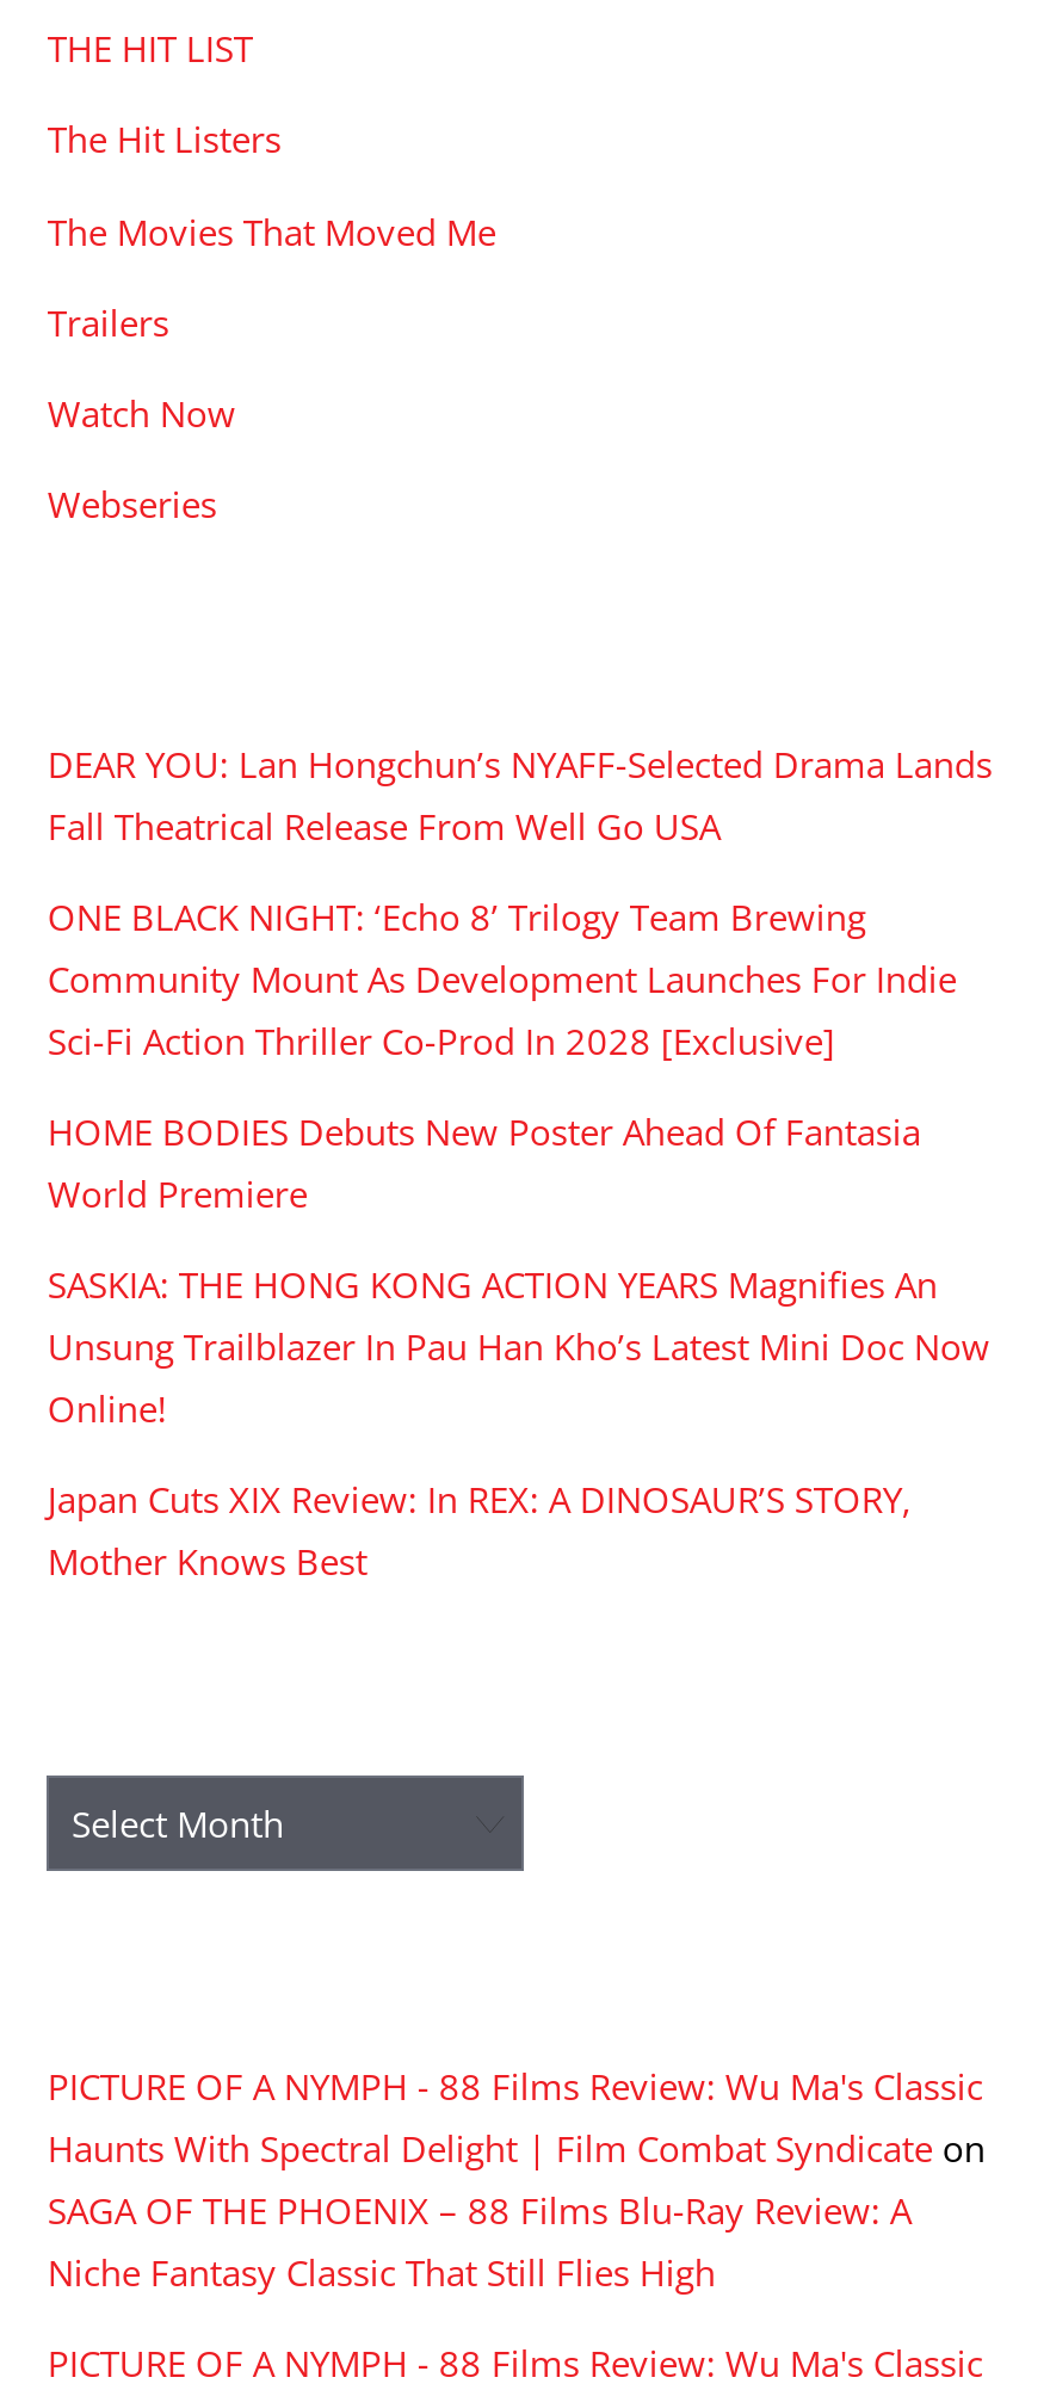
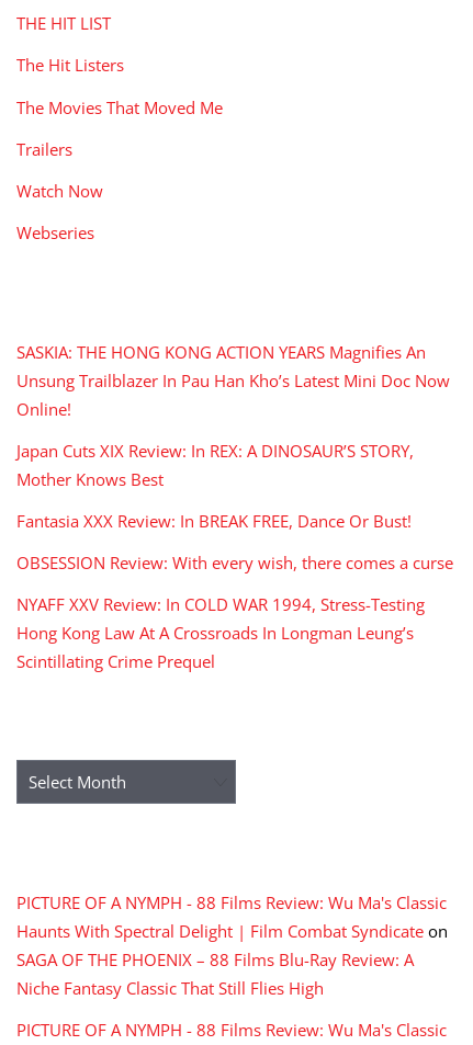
- DEAR YOU: Lan Hongchun’s NYAFF-Selected Drama Lands
- Fall Theatrical Release From Well Go USA
- ONE BLACK NIGHT: ‘Echo 8’ Trilogy Team Brewing
- Community Mount As Development Launches For Indie
- Sci-Fi Action Thriller Co-Prod In 2028 [Exclusive]
- HOME BODIES Debuts New Poster Ahead Of Fantasia
- World Premiere

moved up: SASKIA: THE HONG KONG ACTION YEARS Magnifies An | Unsung Trailblazer In Pau Han Kho’s Latest Mini Doc Now | Online! | Japan Cuts XIX Review: In REX: A DINOSAUR’S STORY, | Mother Knows Best

+ Fantasia XXX Review: In BREAK FREE, Dance Or Bust!
+ OBSESSION Review: With every wish, there comes a curse
+ NYAFF XXV Review: In COLD WAR 1994, Stress-Testing
+ Hong Kong Law At A Crossroads In Longman Leung’s
+ Scintillating Crime Prequel
